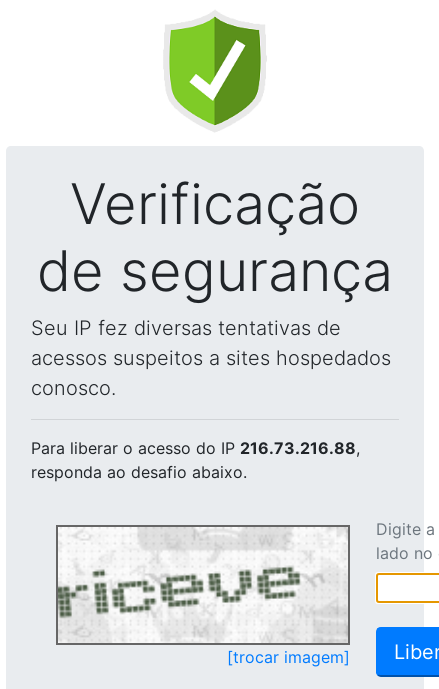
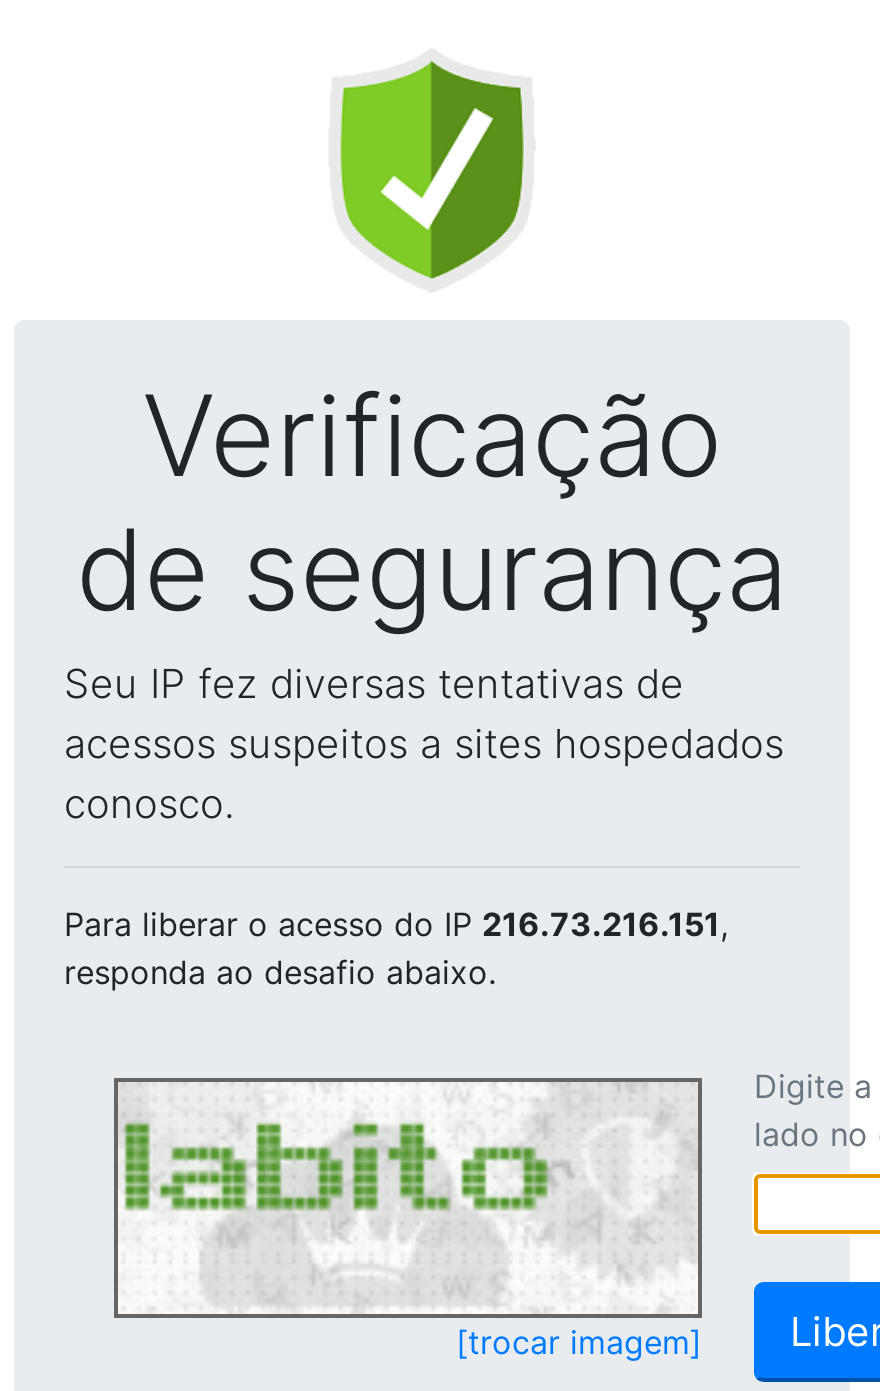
- Para liberar o acesso do IP 216.73.216.88,
+ Para liberar o acesso do IP 216.73.216.151,

- [image]
+ [image]
